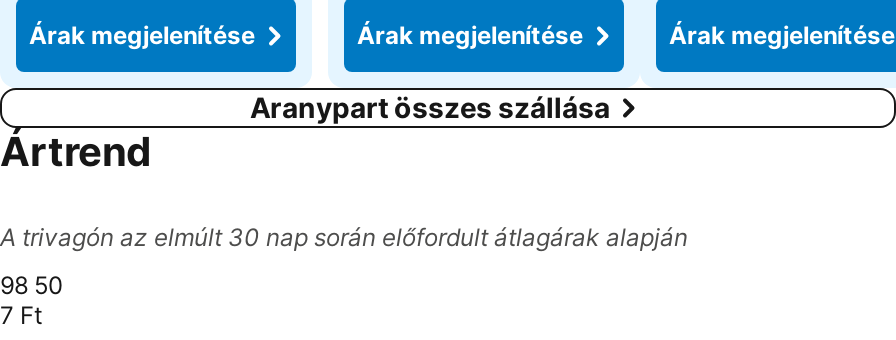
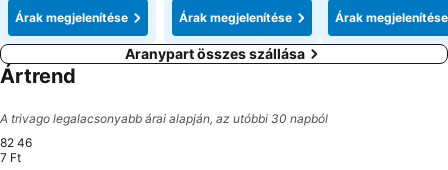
- A trivagón az elmúlt 30 nap során előfordult átlagárak alapján
+ A trivago legalacsonyabb árai alapján, az utóbbi 30 napból

- 98 50
+ 82 46
